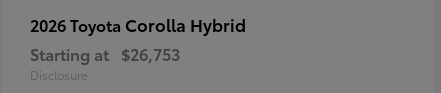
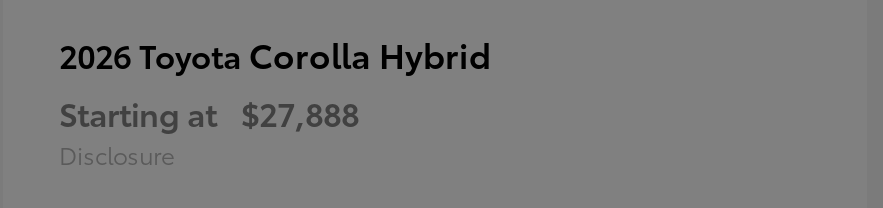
- Starting at $26,753
+ Starting at $27,888
